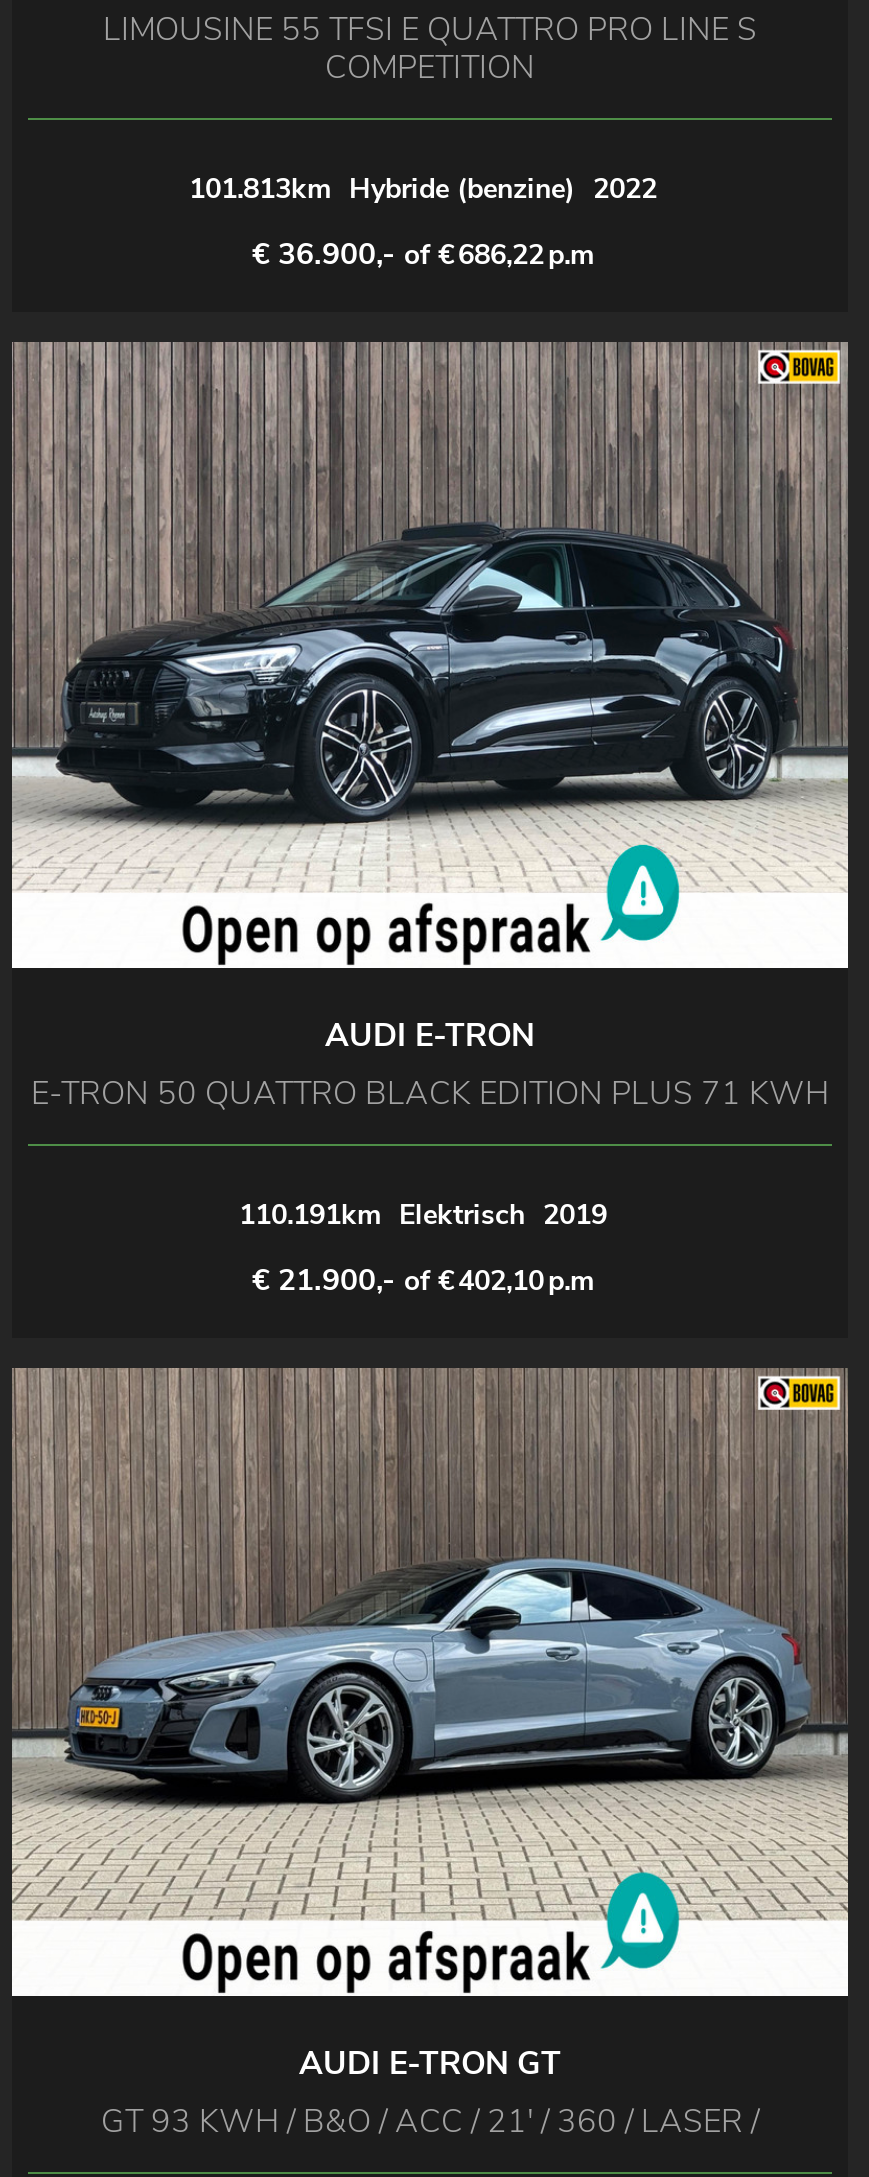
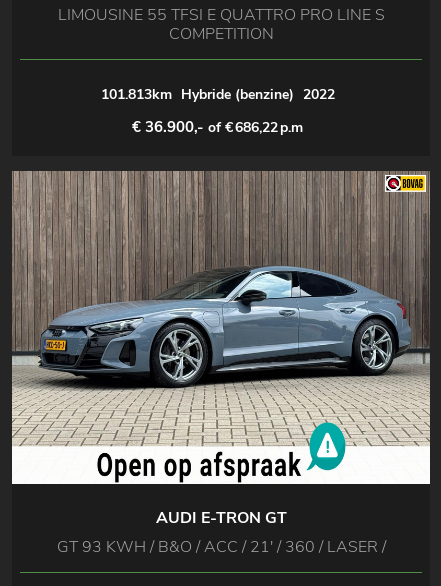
- [image]

- AUDI E-TRON
- E-TRON 50 QUATTRO BLACK EDITION PLUS 71 KWH
- 110.191km Elektrisch 2019
- € 21.900,- of € 402,10 p.m
